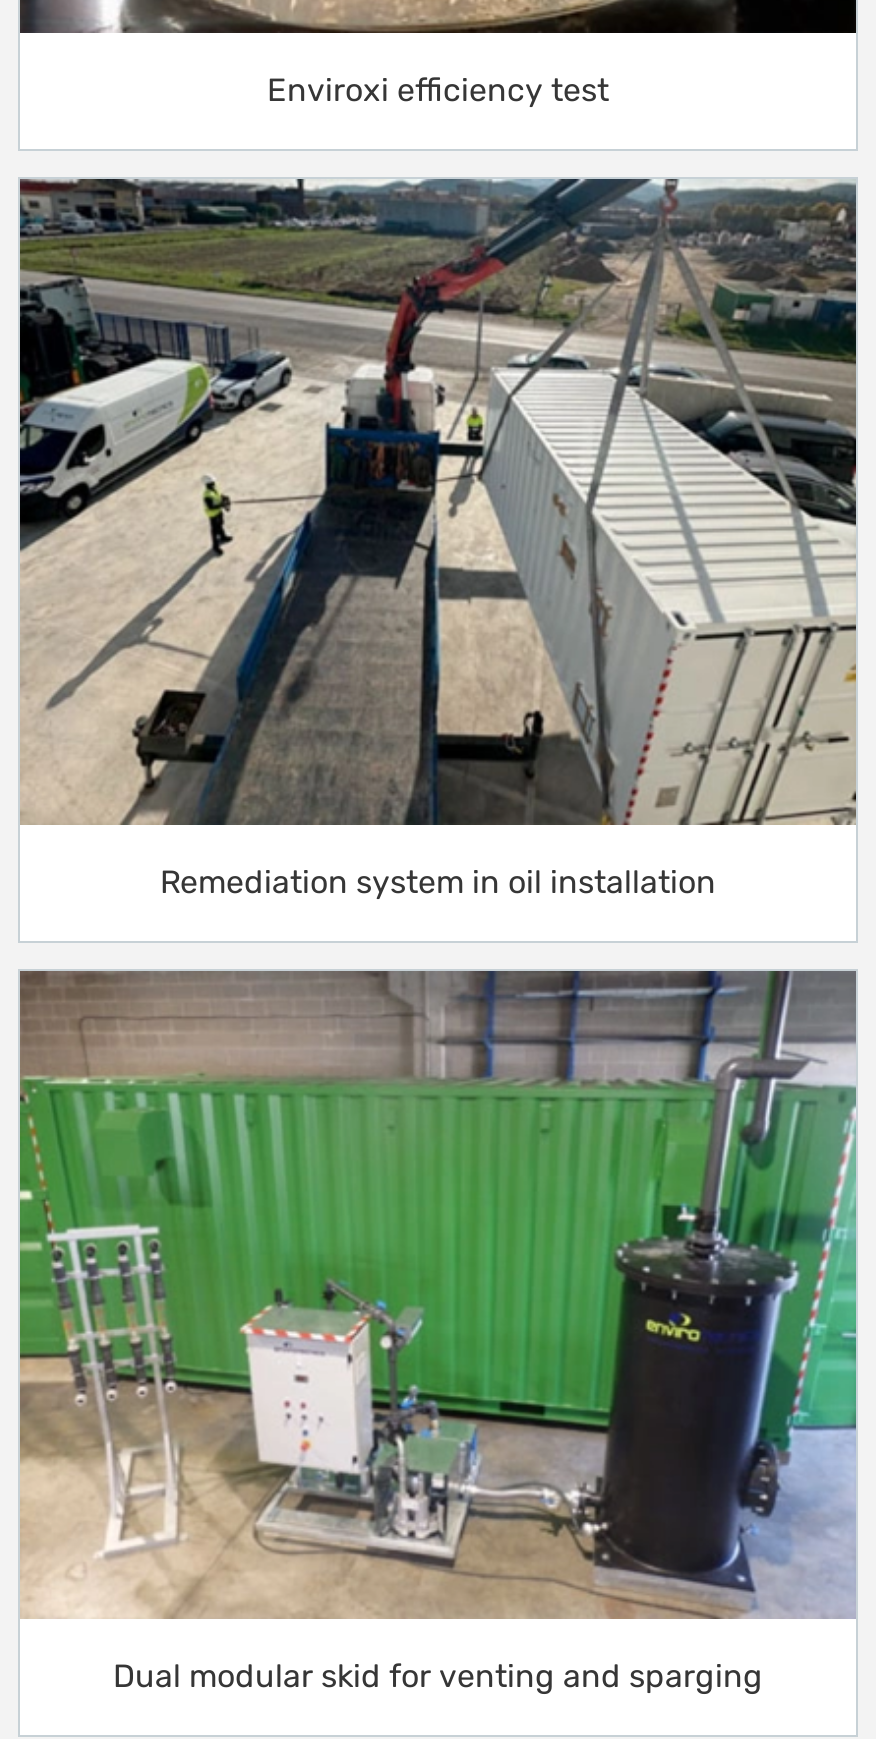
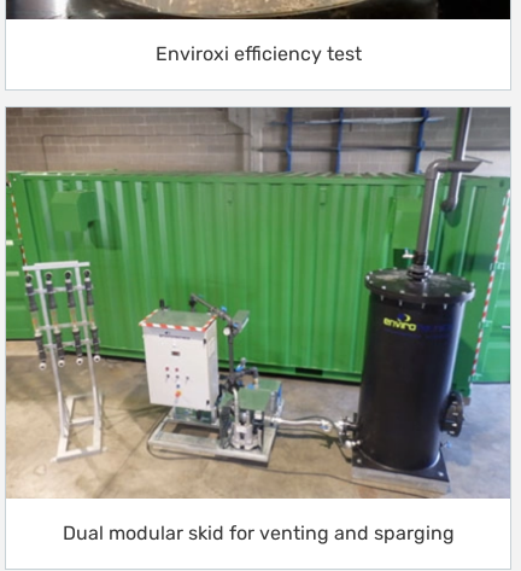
- [image]
- Remediation system in oil installation
